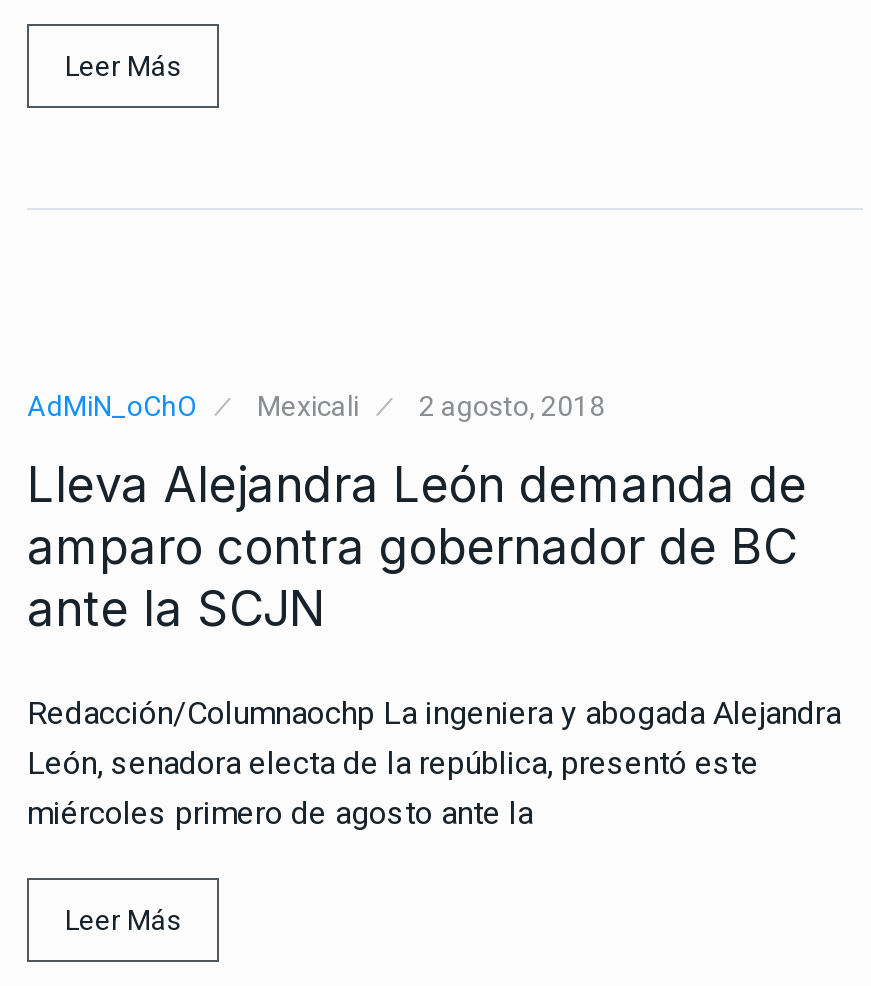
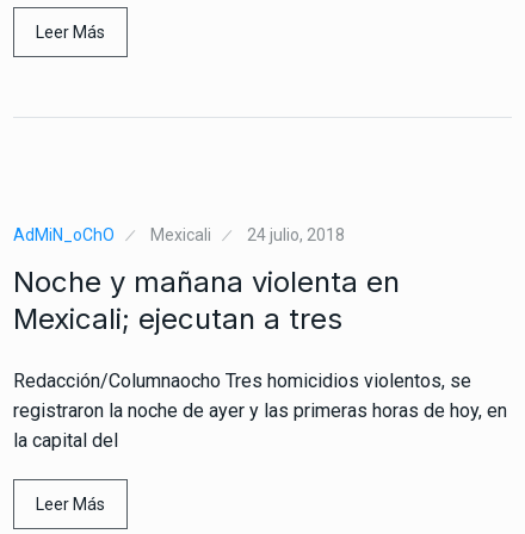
- AdMiN_oChO Mexicali 2 agosto, 2018
+ AdMiN_oChO Mexicali 24 julio, 2018

- Lleva Alejandra León demanda de
- amparo contra gobernador de BC
- ante la SCJN
+ Noche y mañana violenta en
+ Mexicali; ejecutan a tres

- Redacción/Columnaochp La ingeniera y abogada Alejandra
- León, senadora electa de la república, presentó este
- miércoles primero de agosto ante la
+ Redacción/Columnaocho Tres homicidios violentos, se
+ registraron la noche de ayer y las primeras horas de hoy, en
+ la capital del
